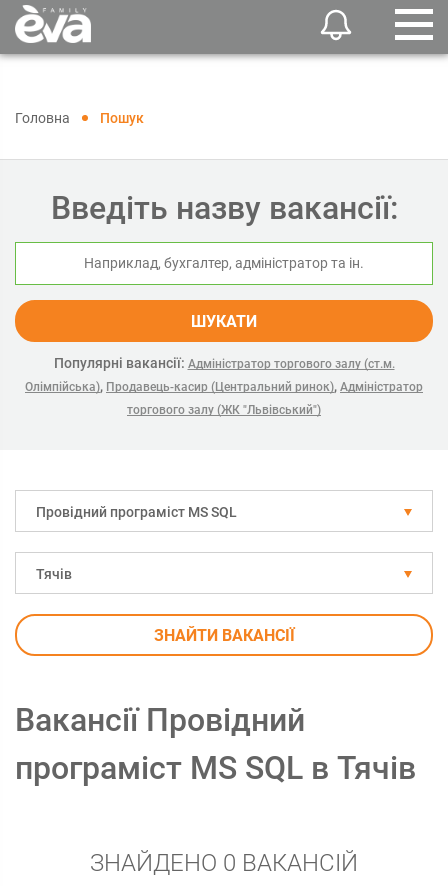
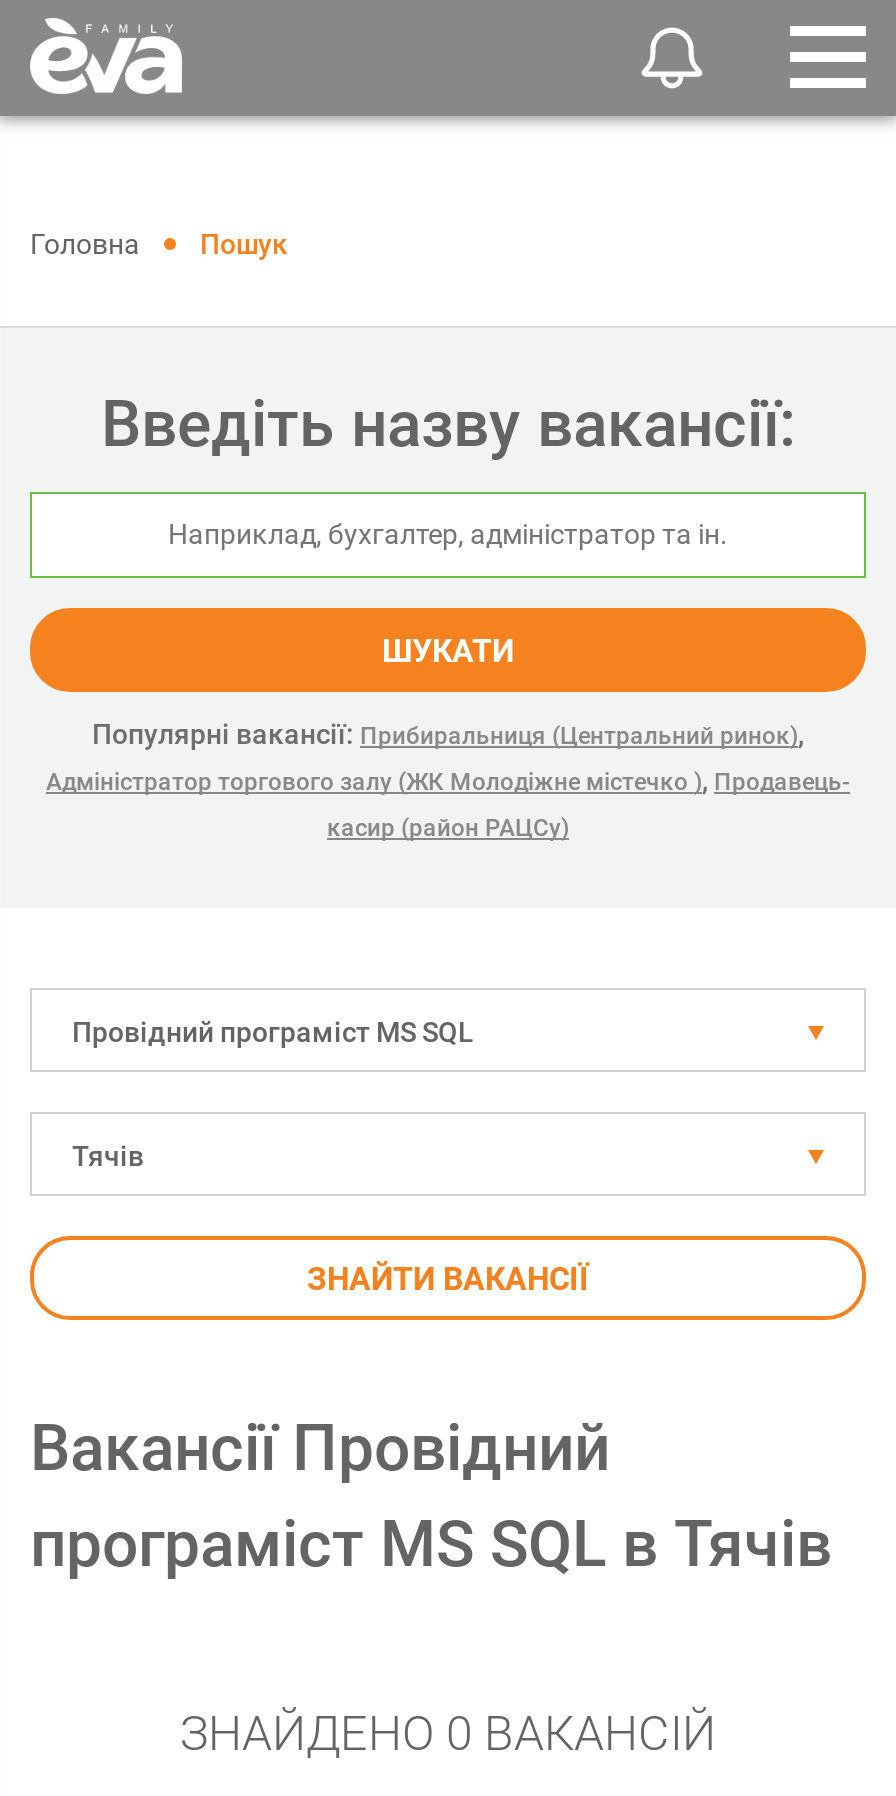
- Популярні вакансії: Адміністратор торгового залу (ст.м.
- Олімпійська), Продавець-касир (Центральний ринок), Адміністратор
+ Популярні вакансії: Прибиральниця (Центральний ринок),
+ Адміністратор торгового залу (ЖК Молодіжне містечко ), Продавець-

- торгового залу (ЖК "Львівський")
+ касир (район РАЦCу)
